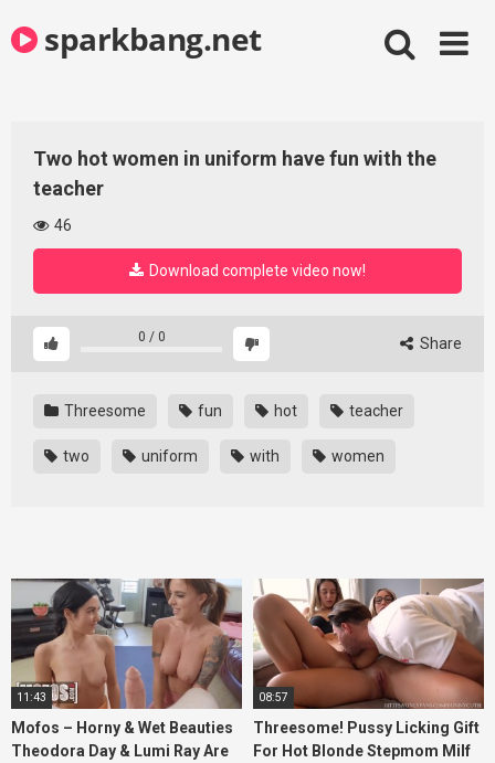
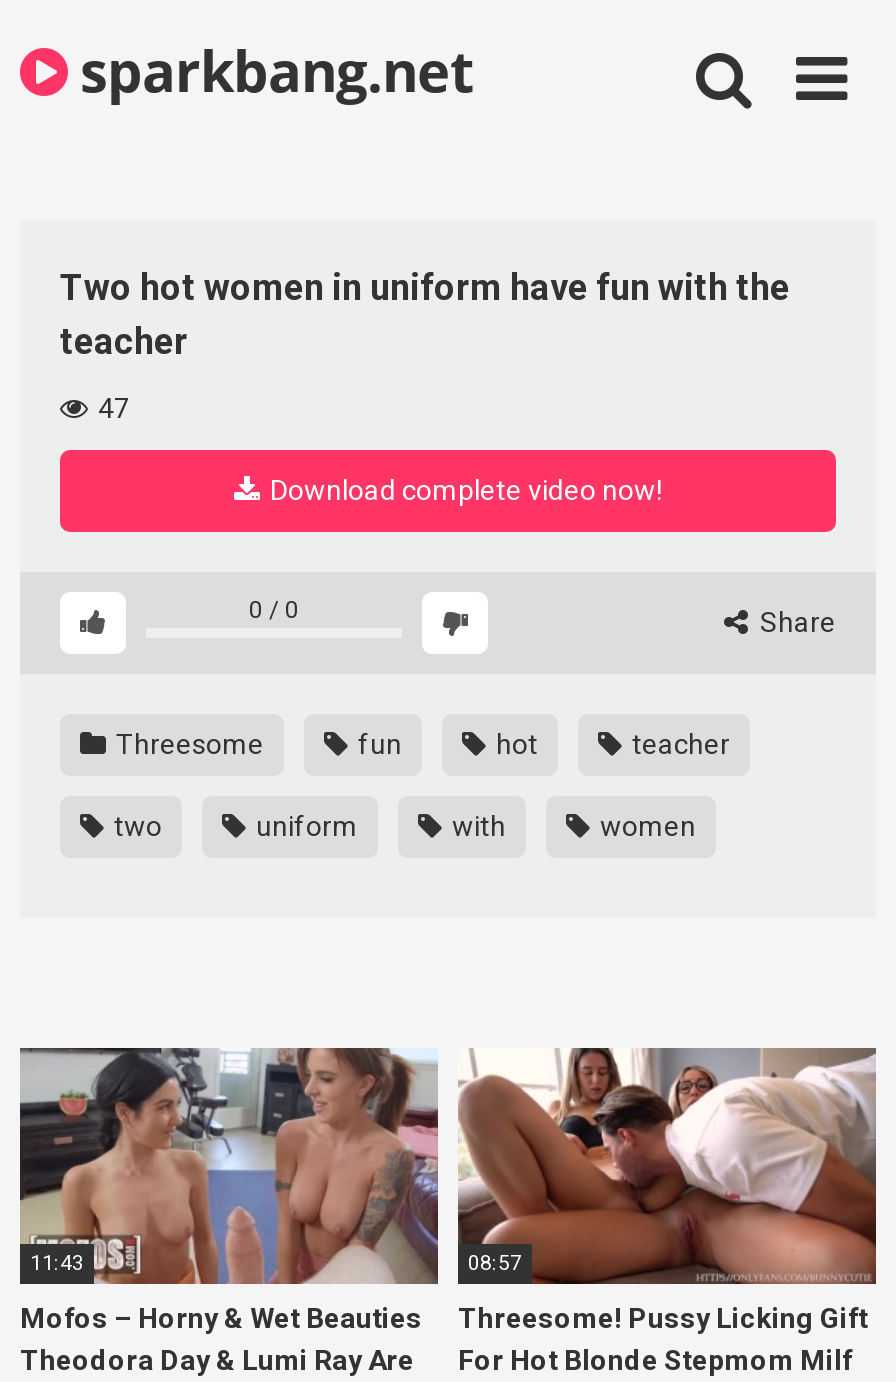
- 46
+ 47
